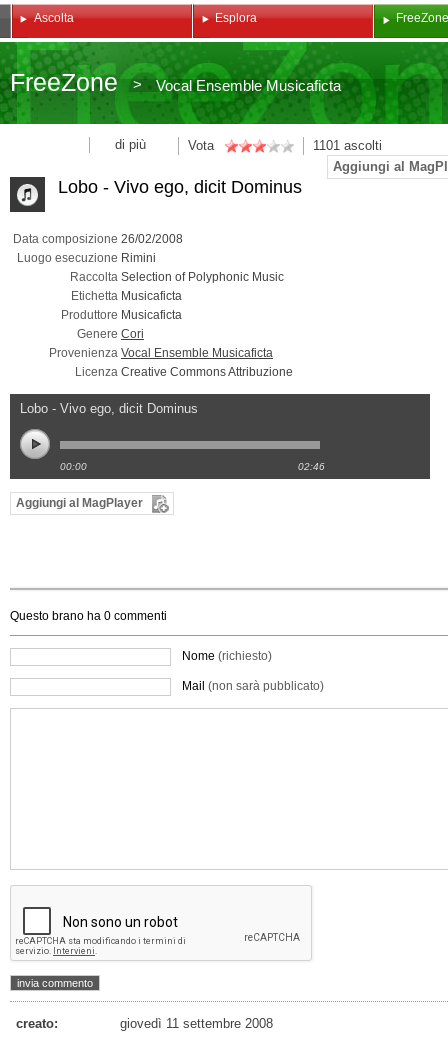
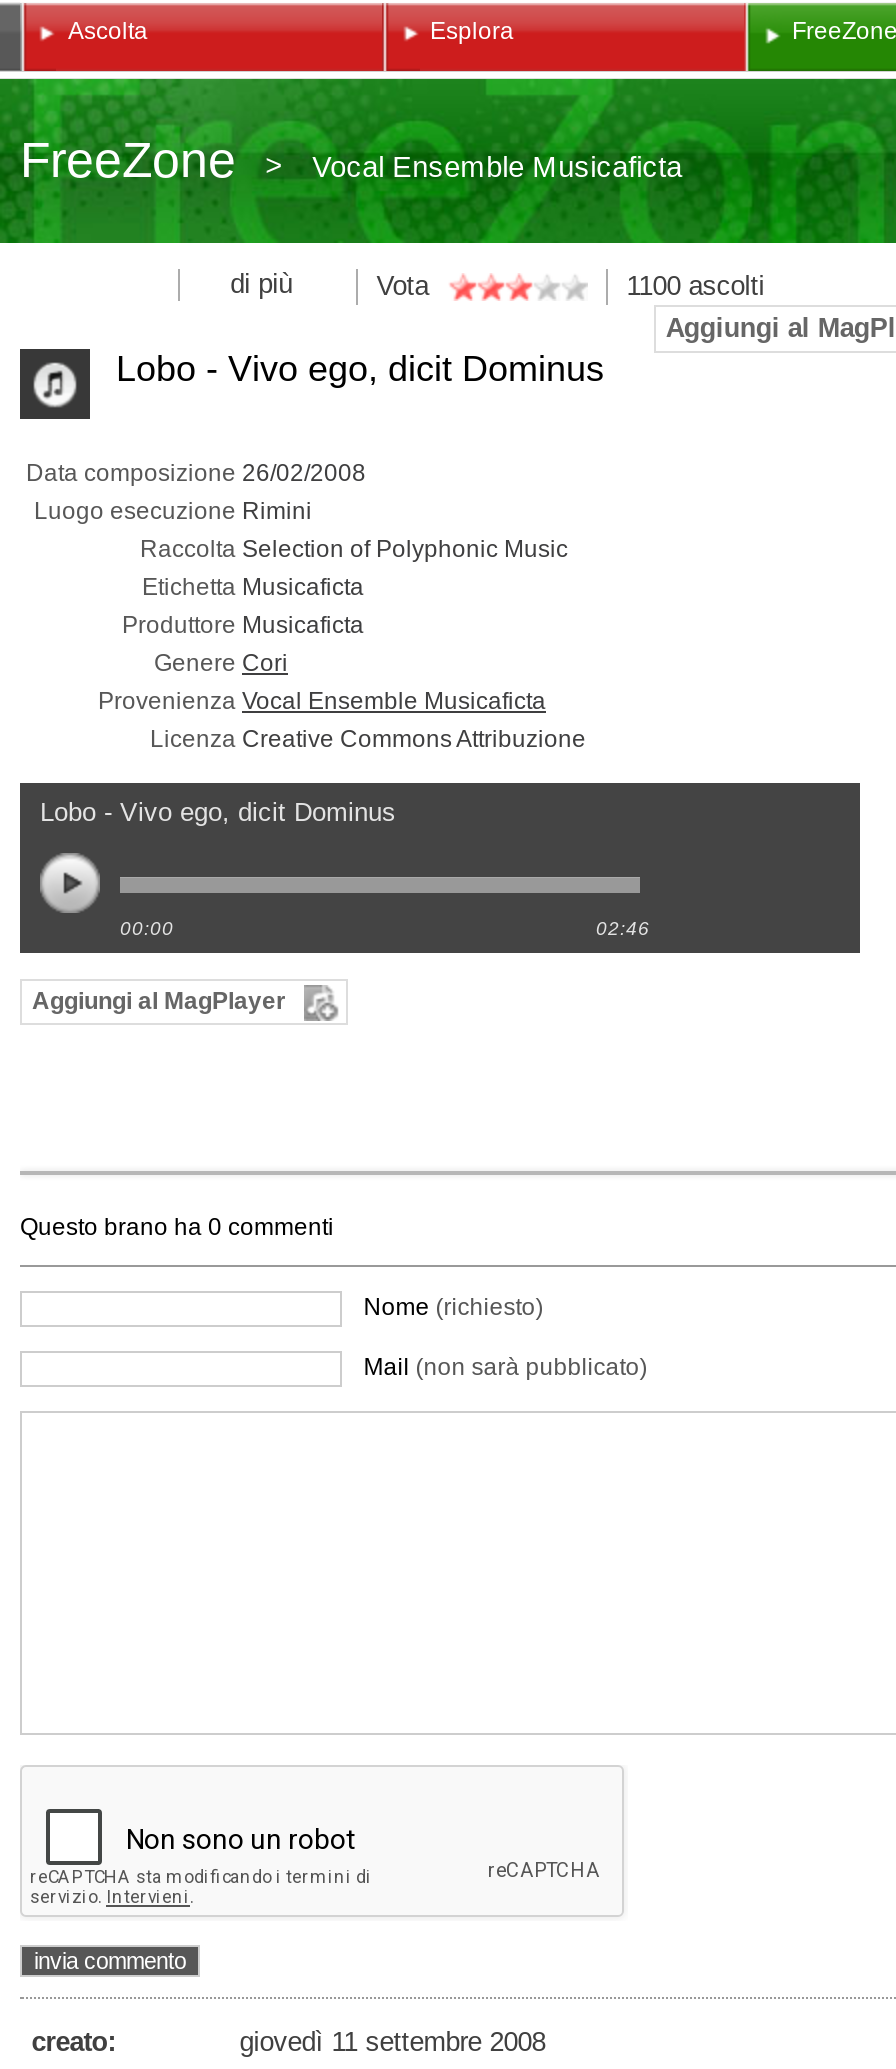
- 1101 ascolti
+ 1100 ascolti
